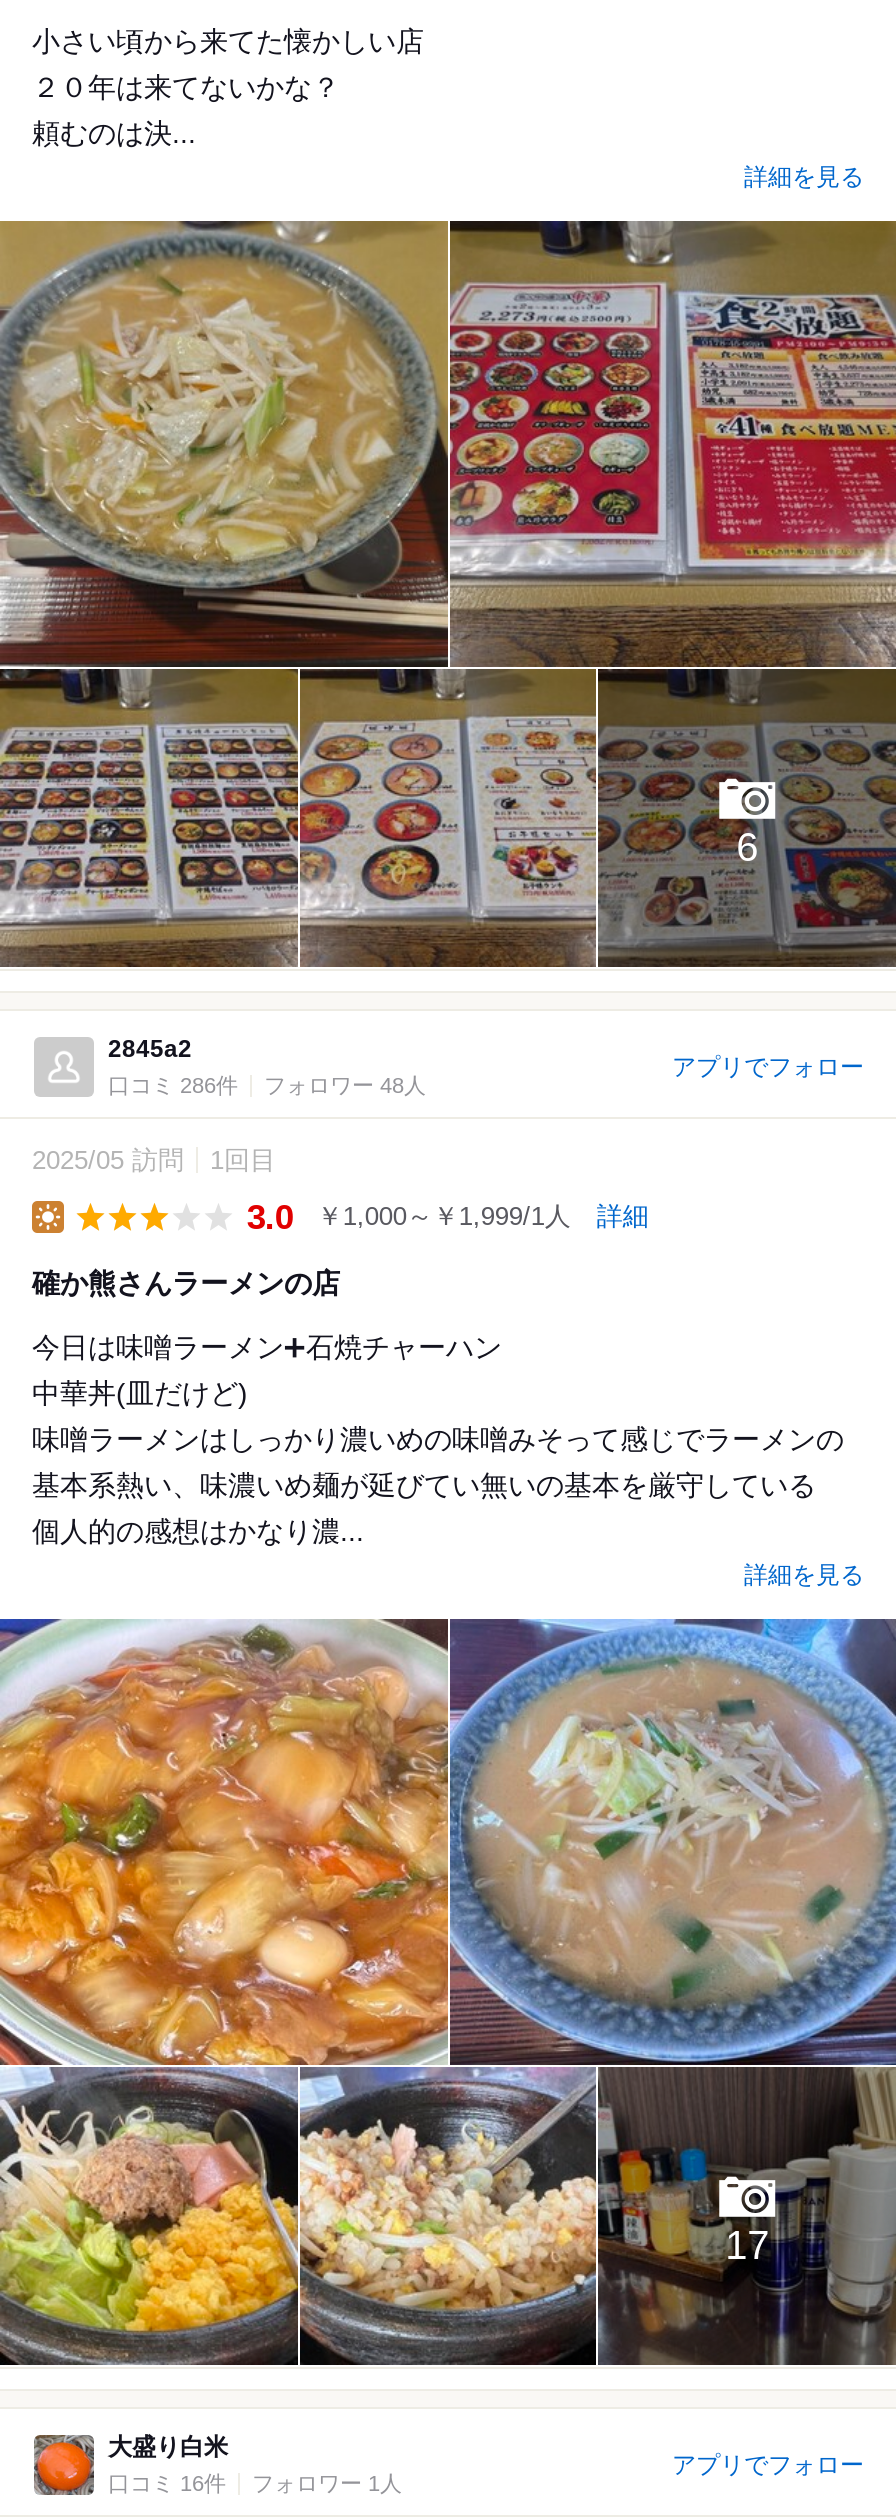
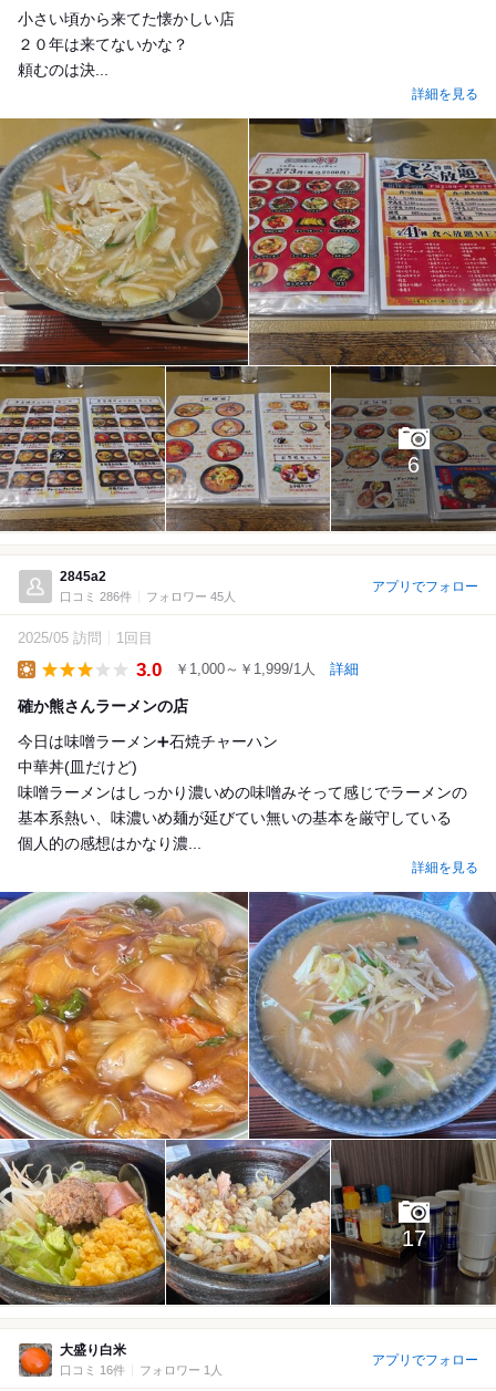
- フォロワー 48人
+ フォロワー 45人
